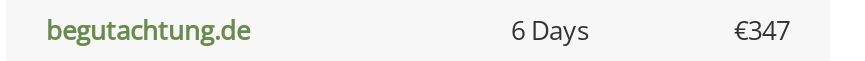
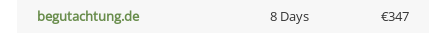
- 6 Days
+ 8 Days
